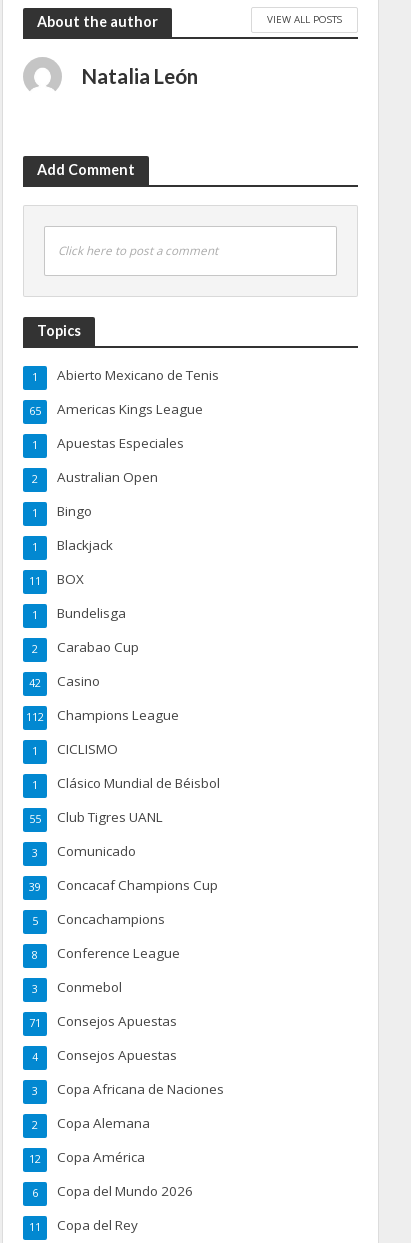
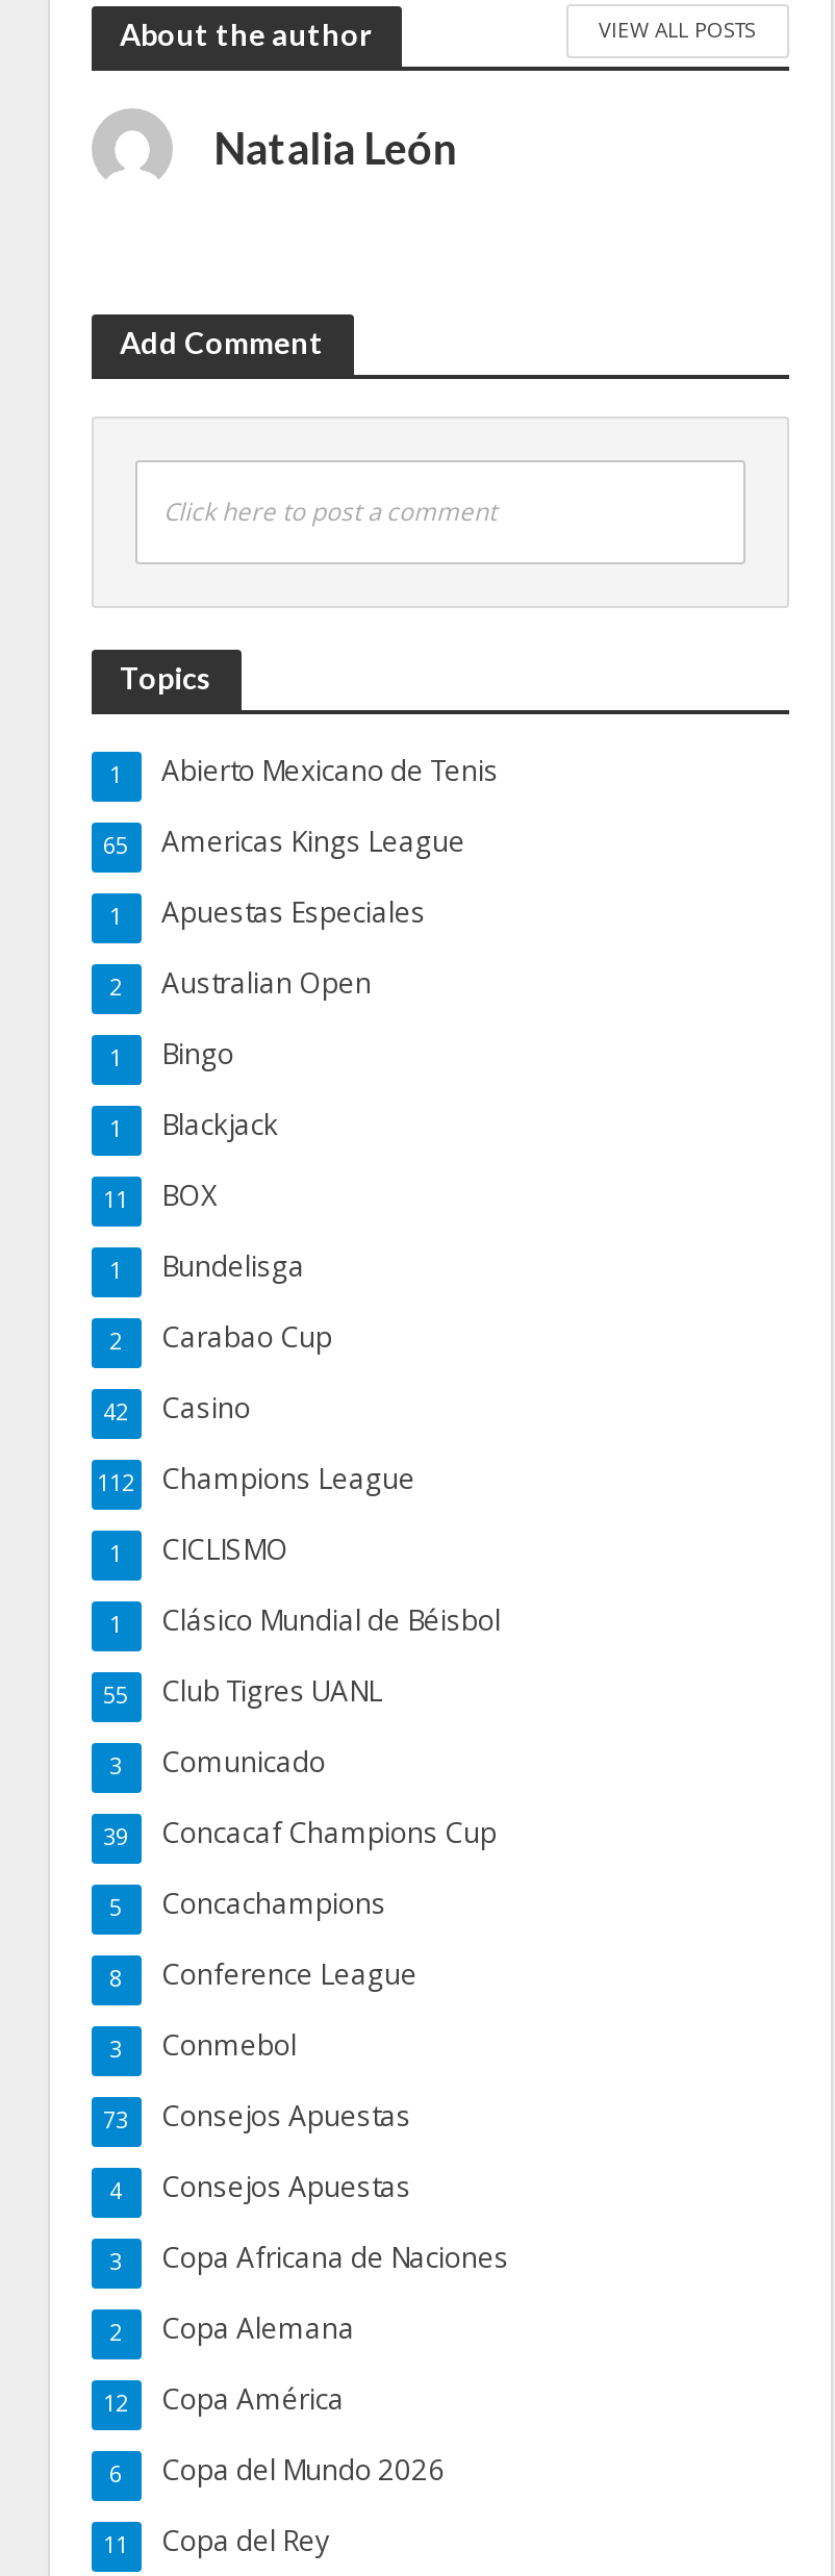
- 71 Consejos Apuestas
+ 73 Consejos Apuestas
